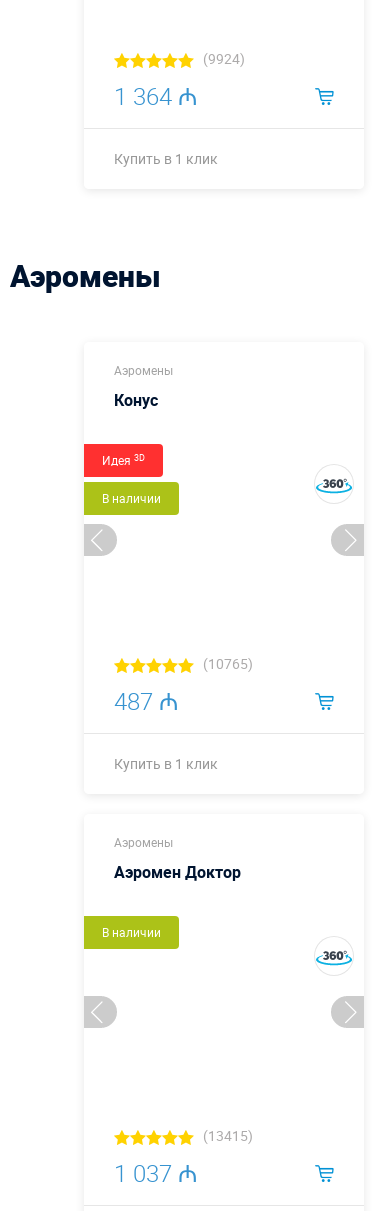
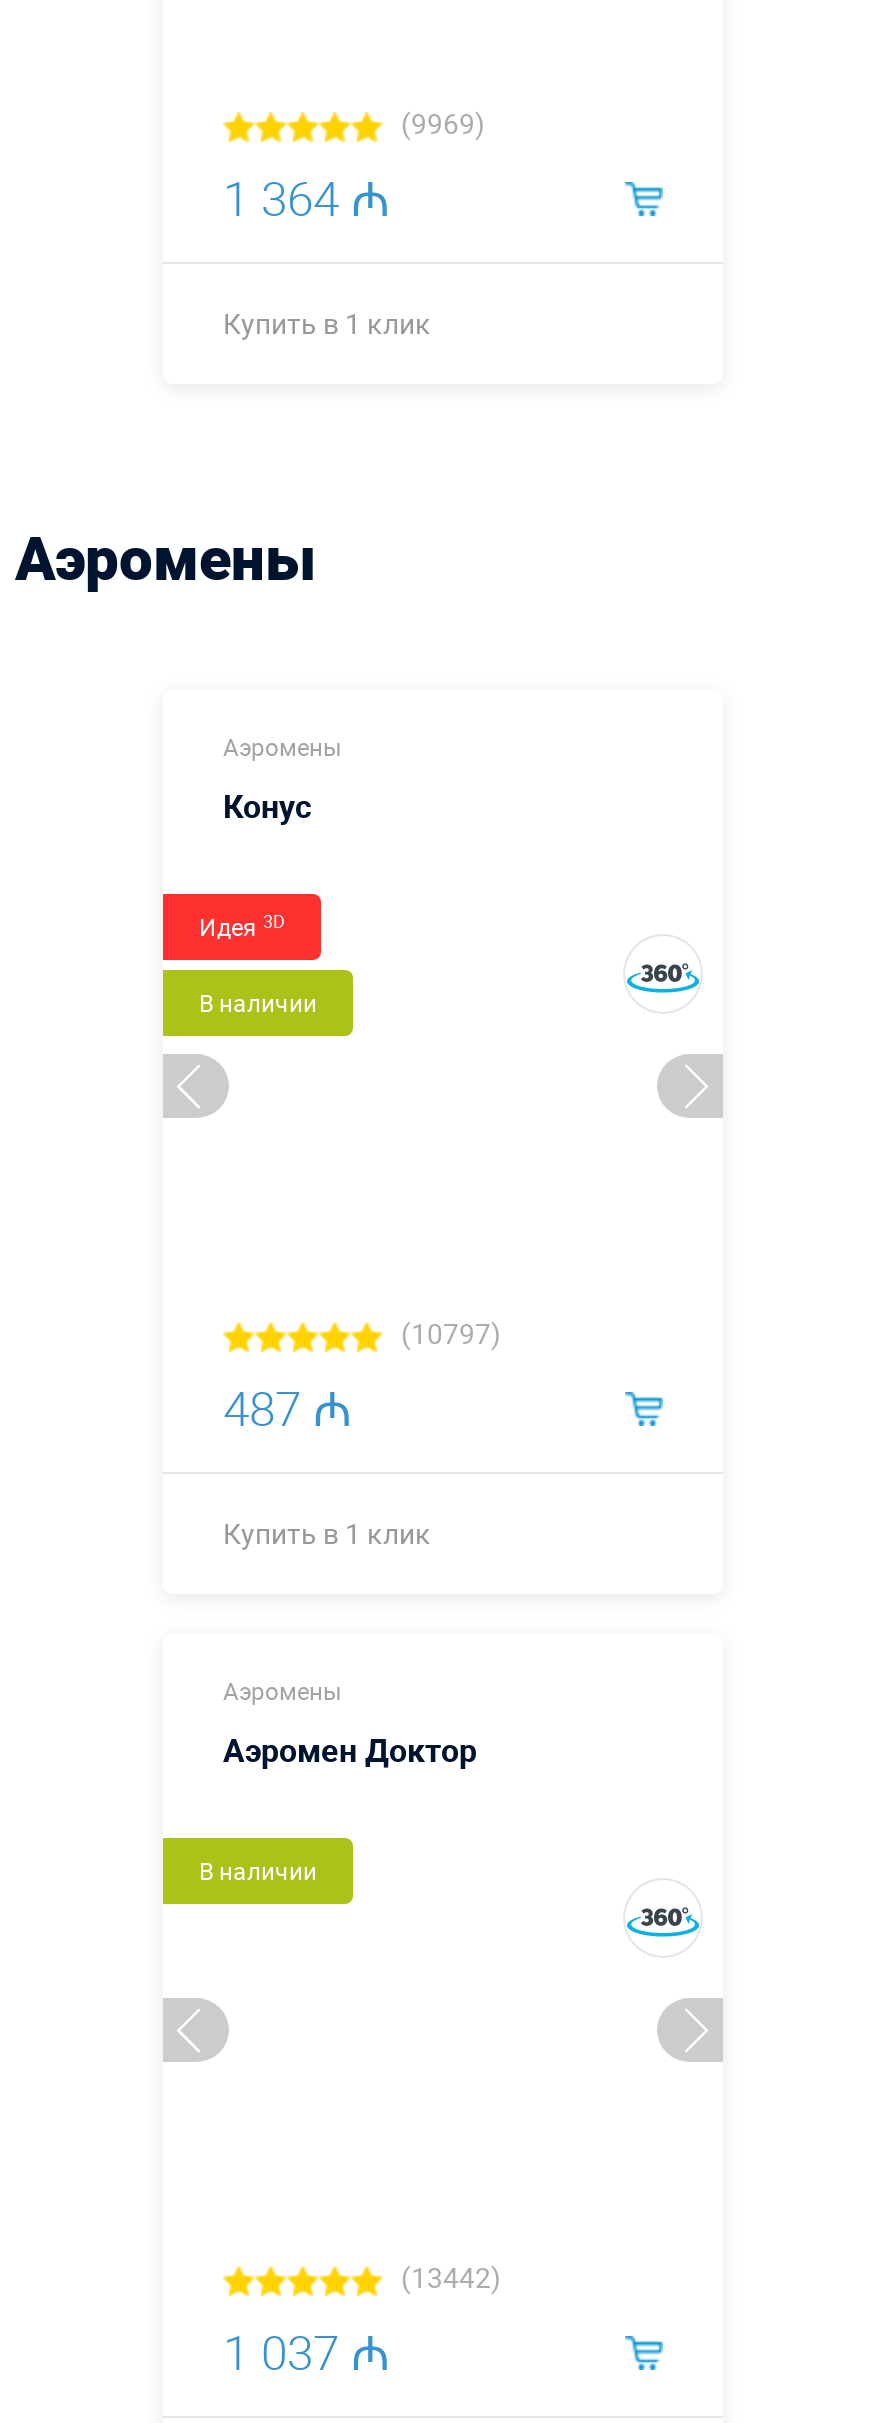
- (9924)
+ (9969)

- (10765)
+ (10797)

- (13415)
+ (13442)
